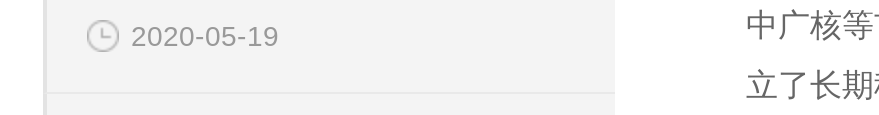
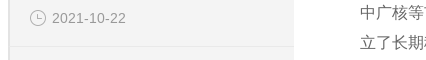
- 2020-05-19
+ 2021-10-22
